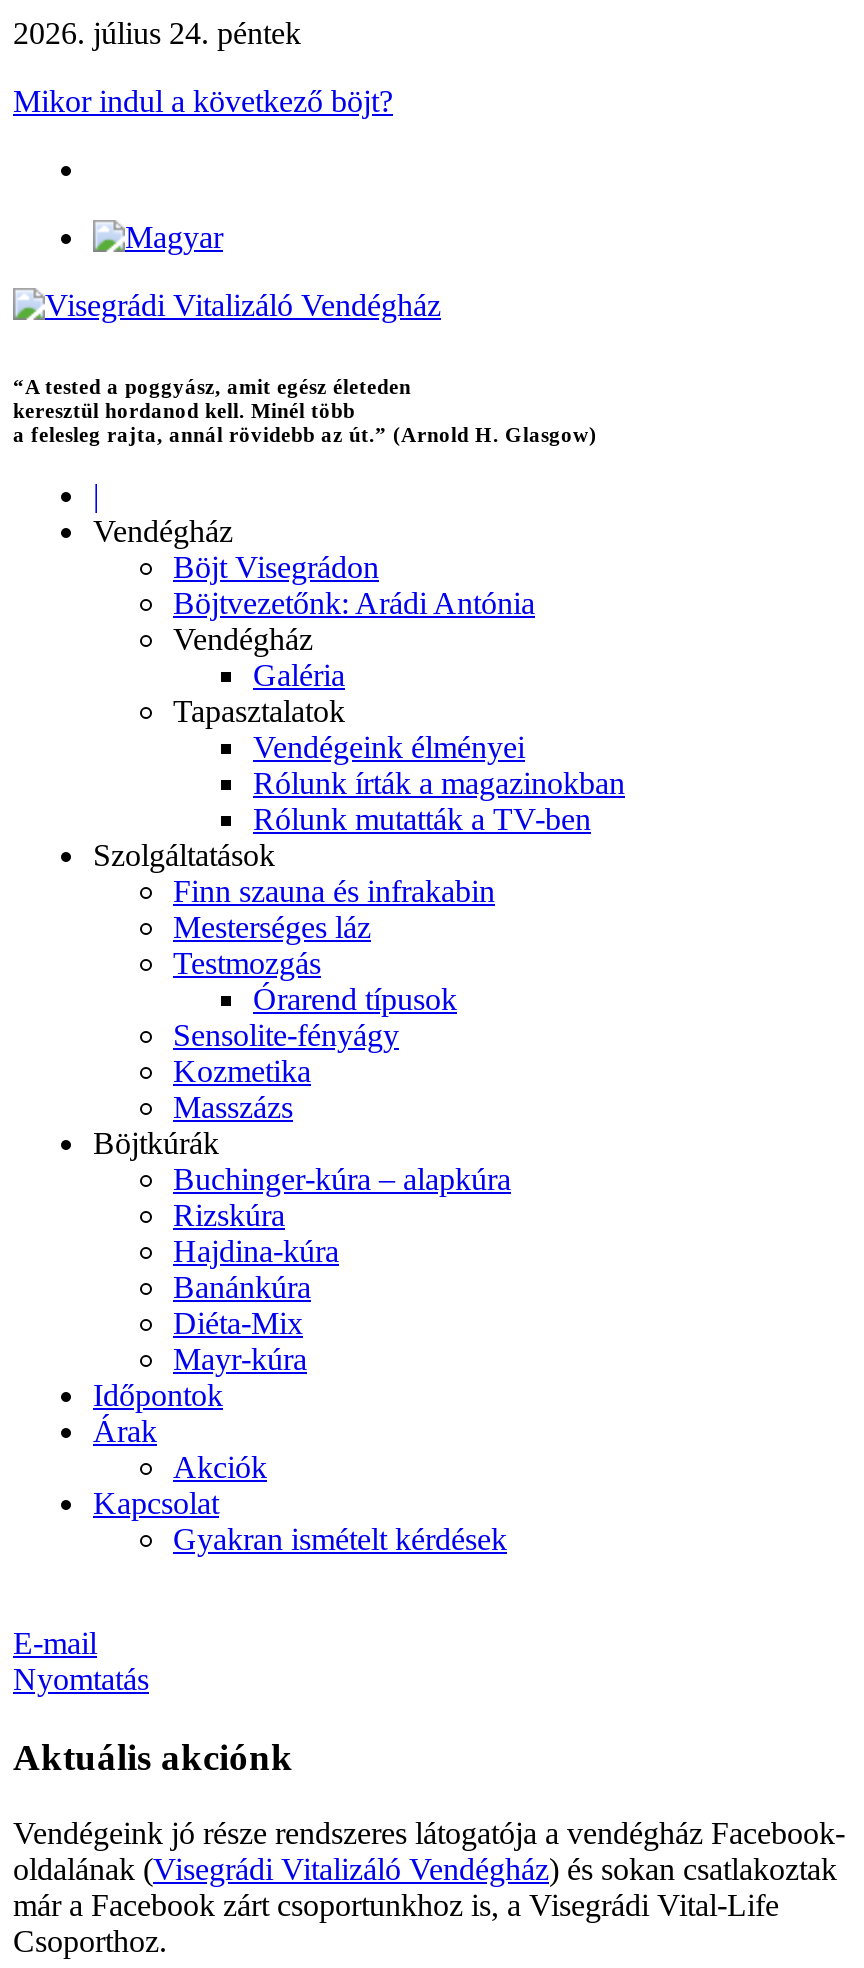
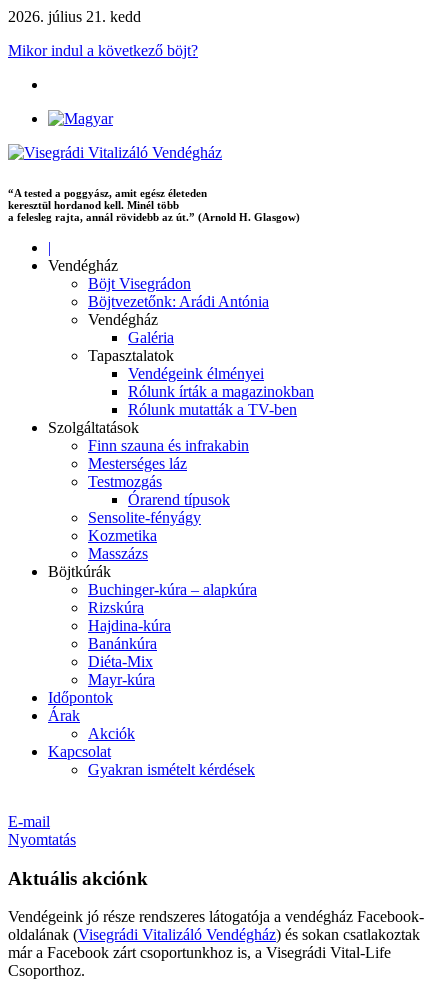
- 2026. július 24. péntek
+ 2026. július 21. kedd
